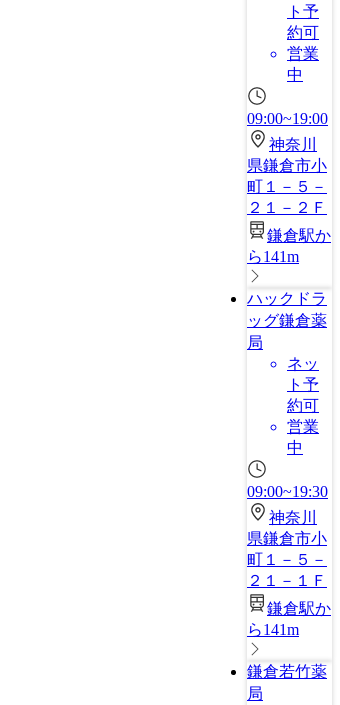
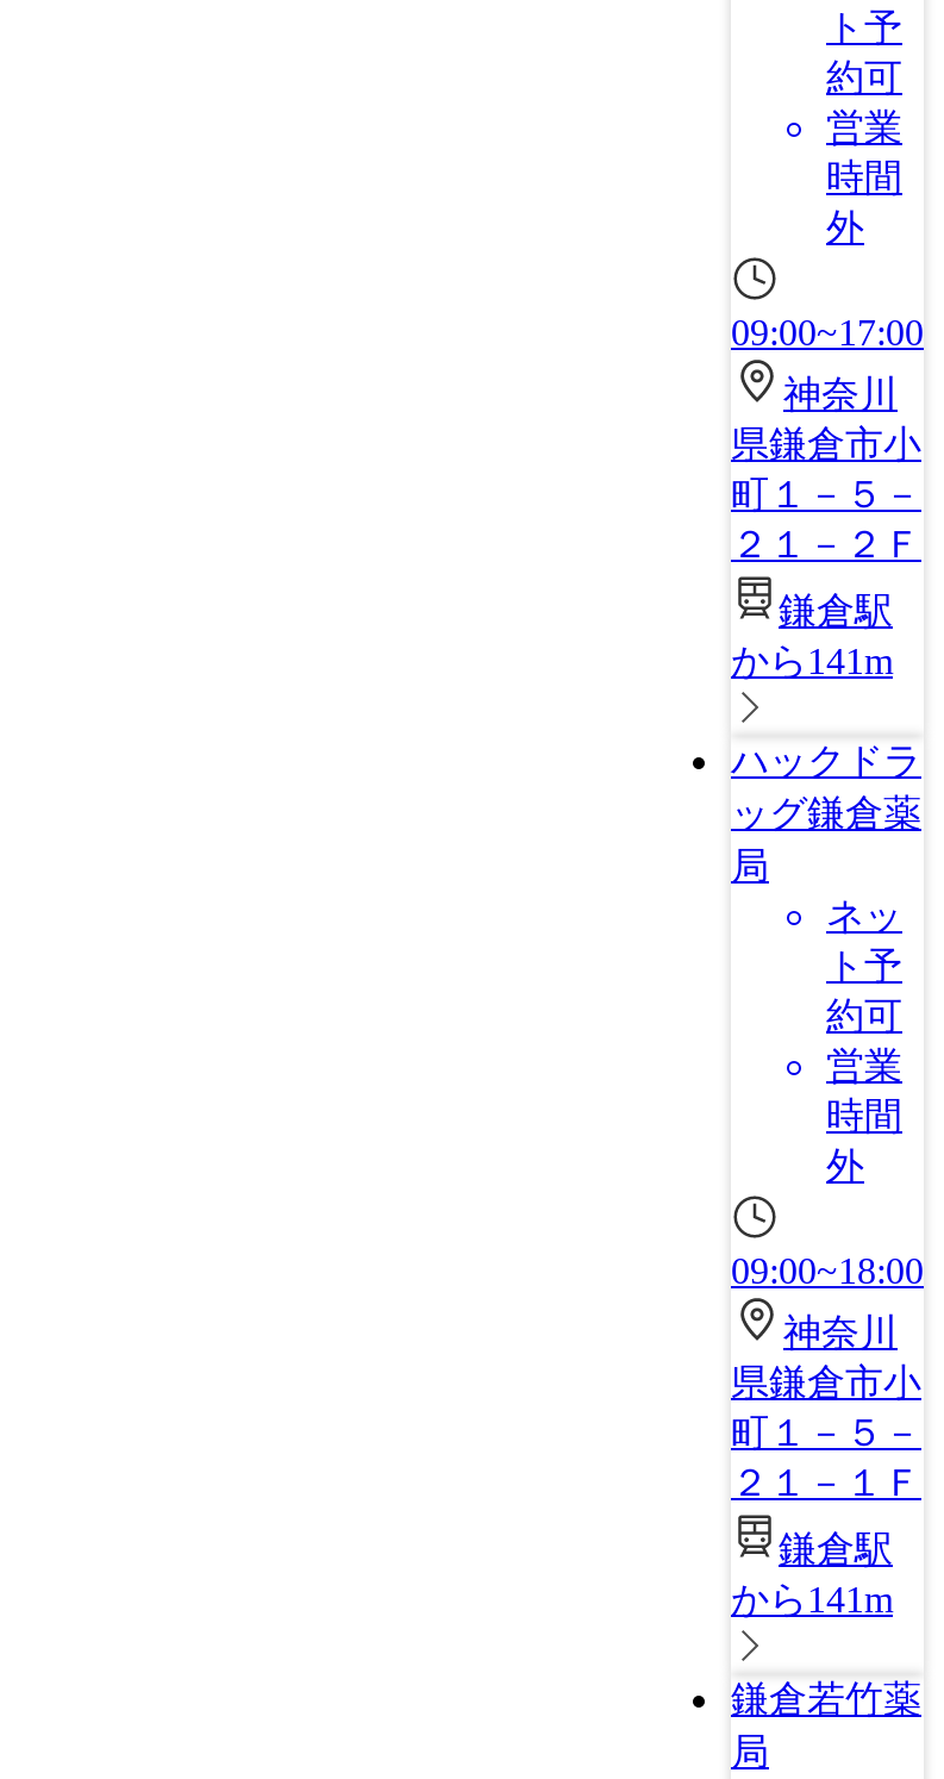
- 中
+ 時間
+ 外

- 09:00~19:00
+ 09:00~17:00

- 中
+ 時間
+ 外

- 09:00~19:30
+ 09:00~18:00
